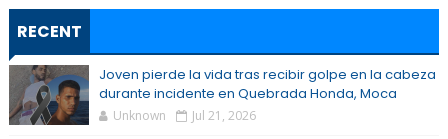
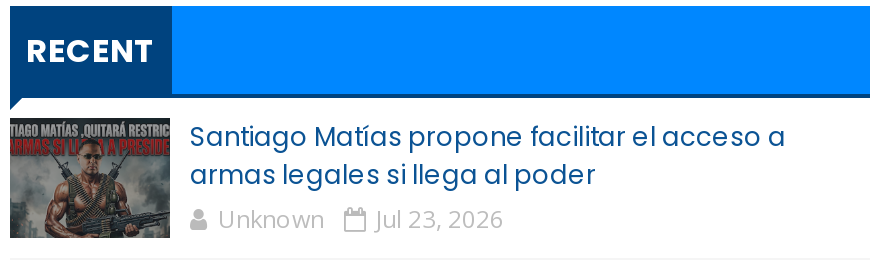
- [image]
- Joven pierde la vida tras recibir golpe en la cabeza
- durante incidente en Quebrada Honda, Moca
+ [image]
+ Santiago Matías propone facilitar el acceso a
+ armas legales si llega al poder

- Unknown Jul 21, 2026
+ Unknown Jul 23, 2026
